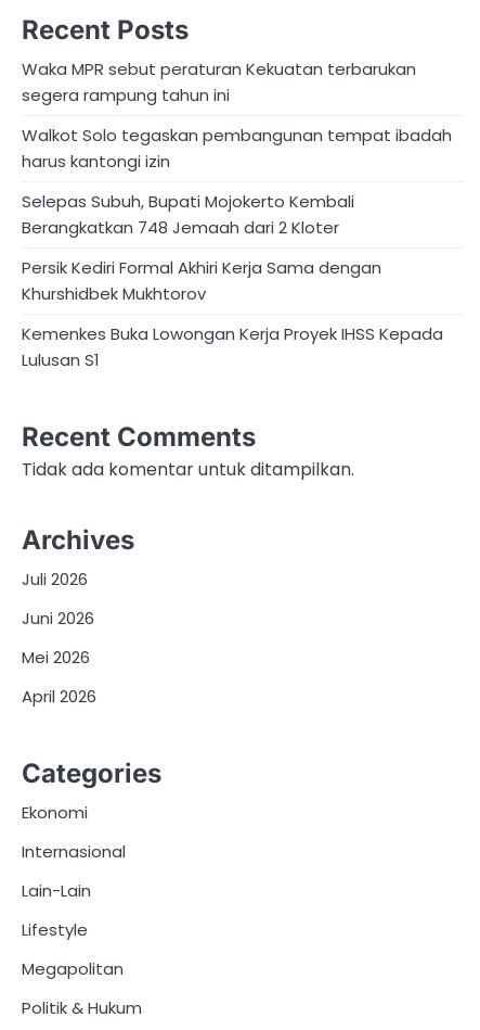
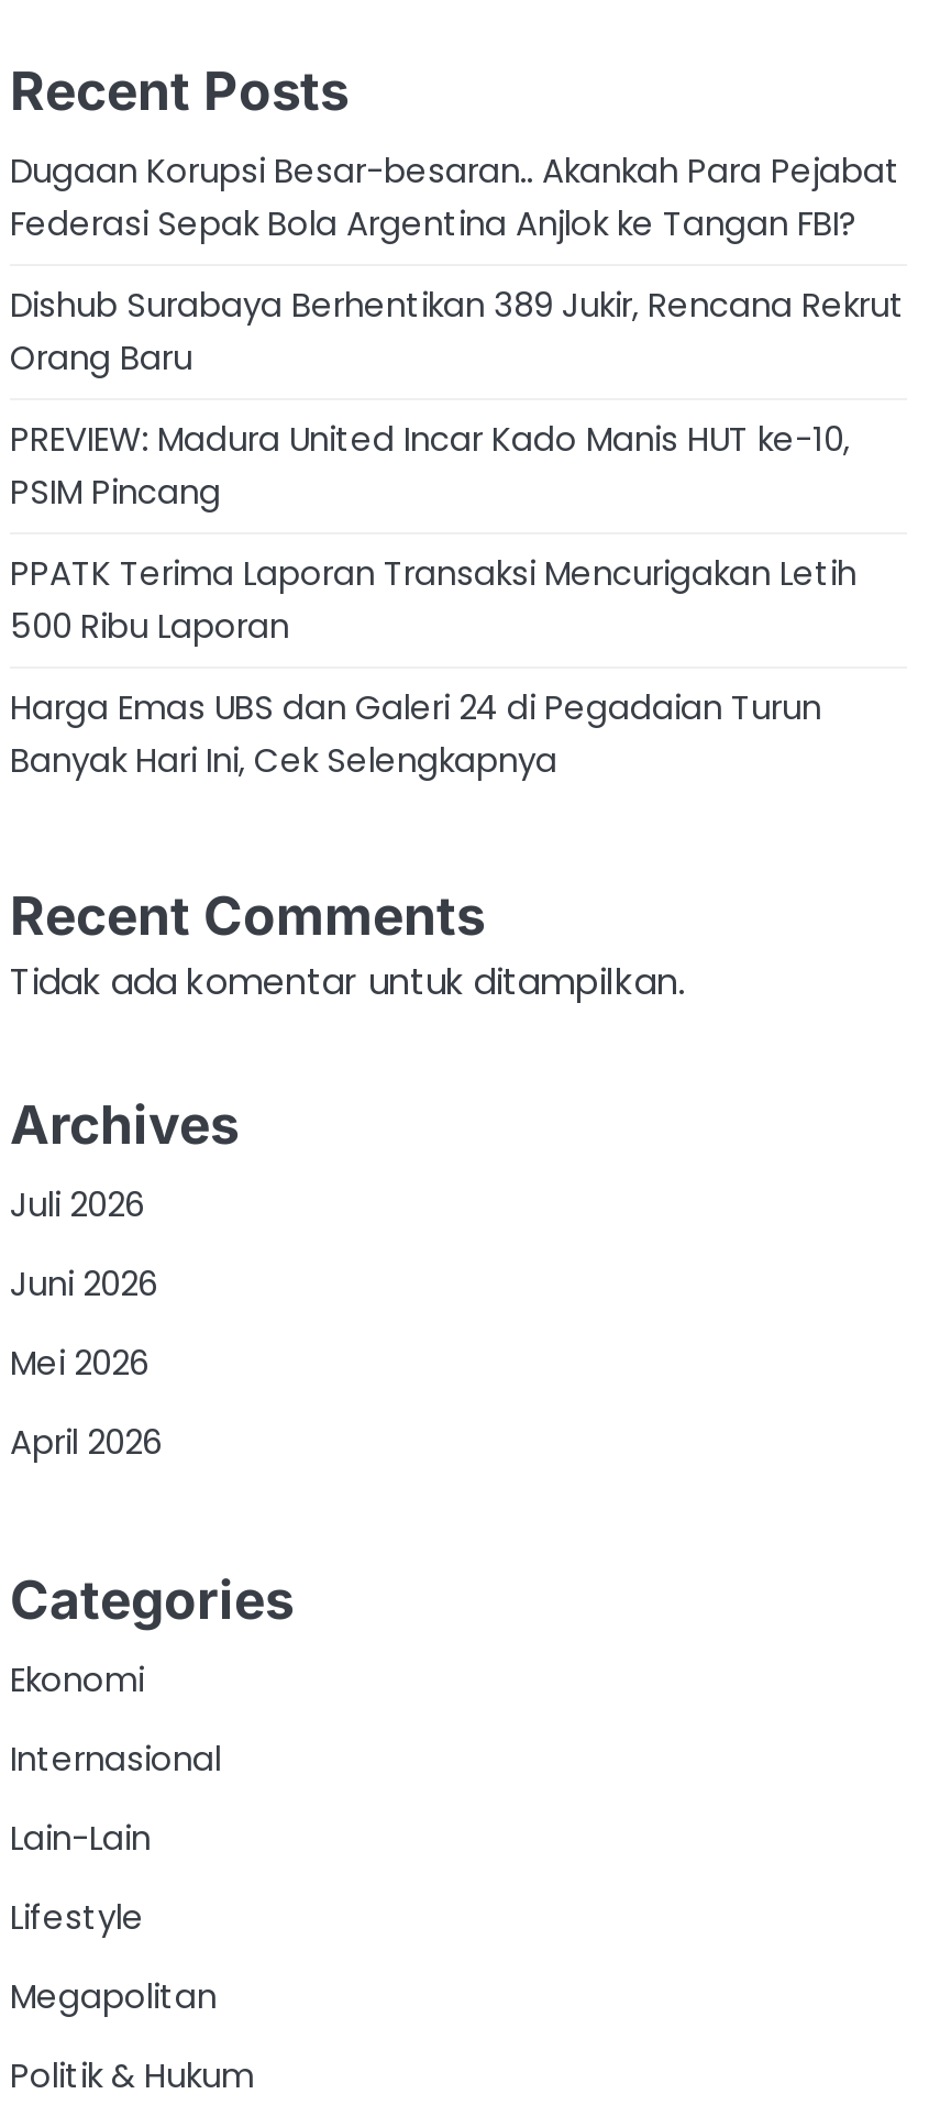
- Waka MPR sebut peraturan Kekuatan terbarukan
- segera rampung tahun ini
+ Dugaan Korupsi Besar-besaran.. Akankah Para Pejabat
+ Federasi Sepak Bola Argentina Anjlok ke Tangan FBI?

- Walkot Solo tegaskan pembangunan tempat ibadah
- harus kantongi izin
+ Dishub Surabaya Berhentikan 389 Jukir, Rencana Rekrut
+ Orang Baru

- Selepas Subuh, Bupati Mojokerto Kembali
- Berangkatkan 748 Jemaah dari 2 Kloter
+ PREVIEW: Madura United Incar Kado Manis HUT ke-10,
+ PSIM Pincang

- Persik Kediri Formal Akhiri Kerja Sama dengan
- Khurshidbek Mukhtorov
+ PPATK Terima Laporan Transaksi Mencurigakan Letih
+ 500 Ribu Laporan

- Kemenkes Buka Lowongan Kerja Proyek IHSS Kepada
- Lulusan S1
+ Harga Emas UBS dan Galeri 24 di Pegadaian Turun
+ Banyak Hari Ini, Cek Selengkapnya
